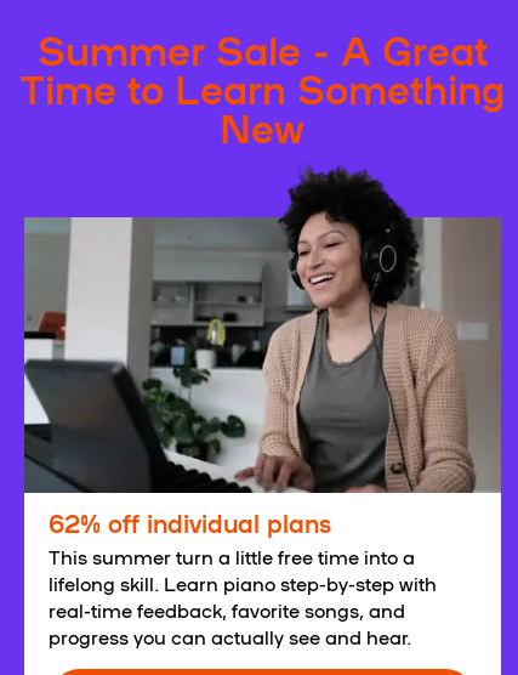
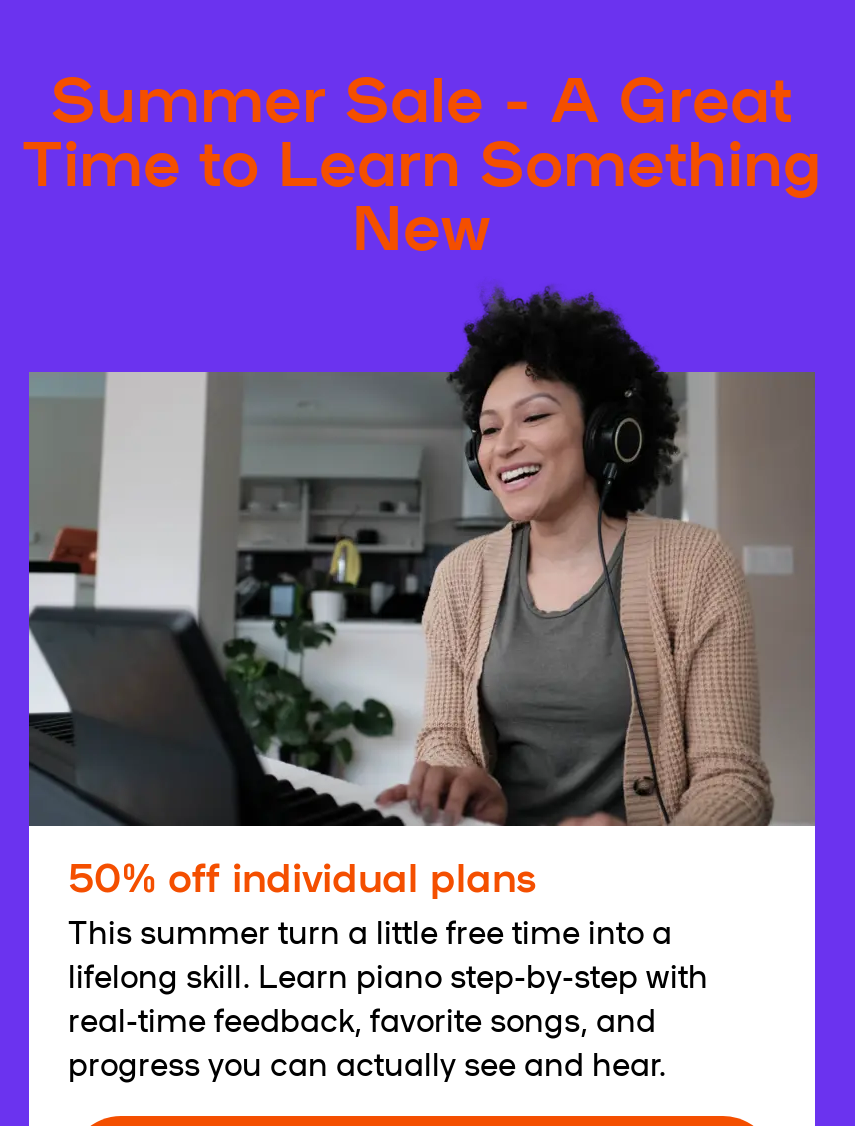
- 62% off individual plans
+ 50% off individual plans
